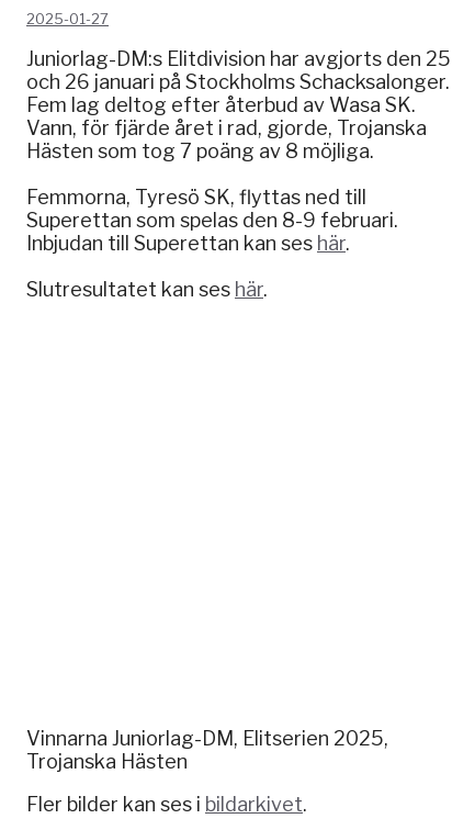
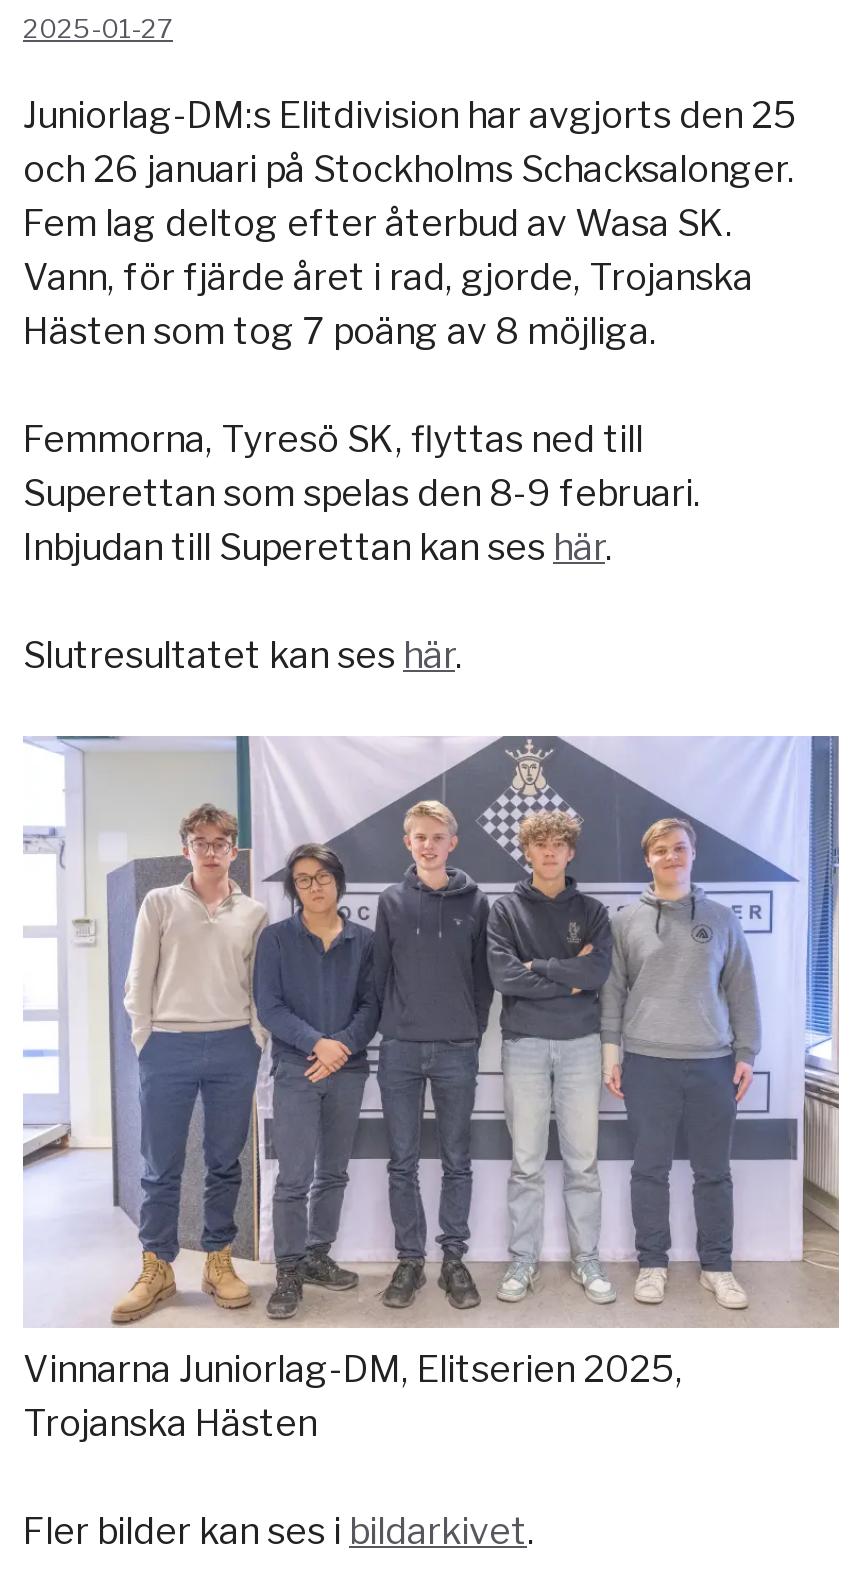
moved down: Inbjudan till Superettan kan ses här.

moved down: Slutresultatet kan ses här.

+ [image]
